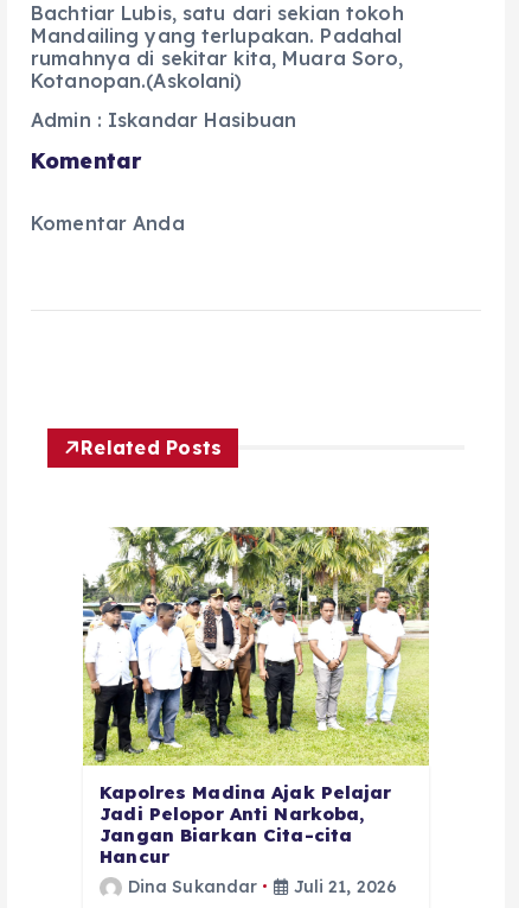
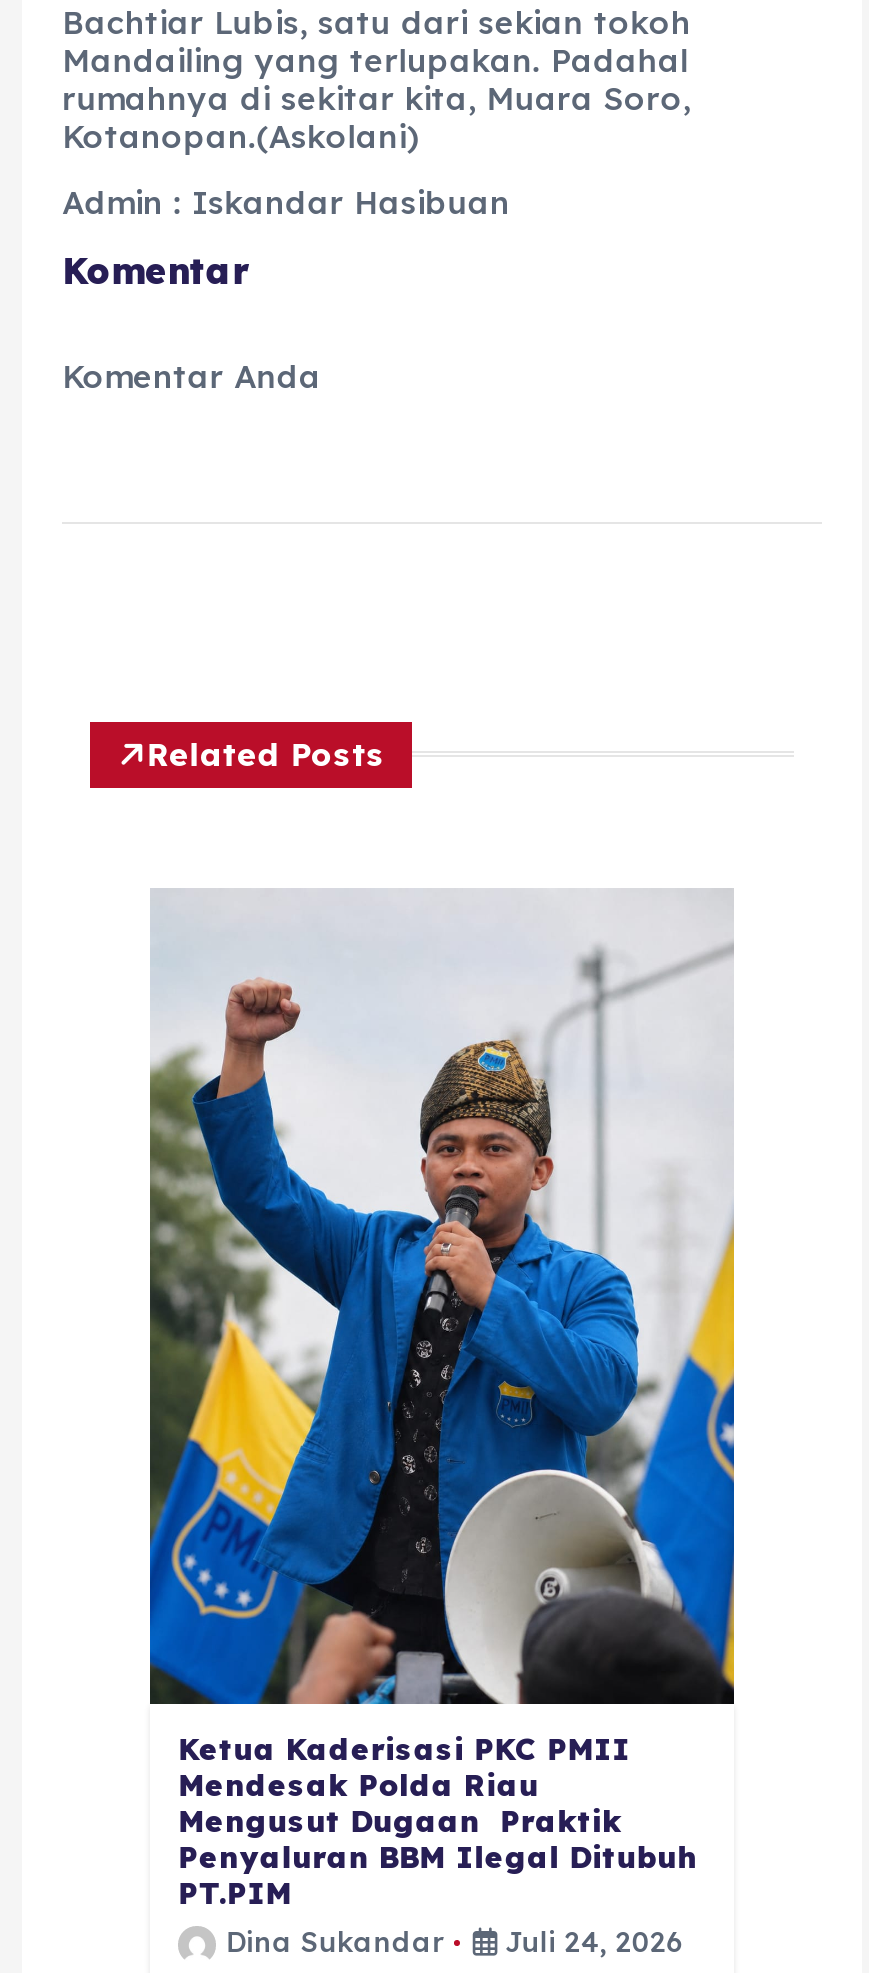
- [image]
- Kapolres Madina Ajak Pelajar
- Jadi Pelopor Anti Narkoba,
- Jangan Biarkan Cita-cita
- Hancur
+ [image]
+ Ketua Kaderisasi PKC PMII
+ Mendesak Polda Riau
+ Mengusut Dugaan Praktik
+ Penyaluran BBM Ilegal Ditubuh
+ PT.PIM

- Dina Sukandar Juli 21, 2026
+ Dina Sukandar Juli 24, 2026
